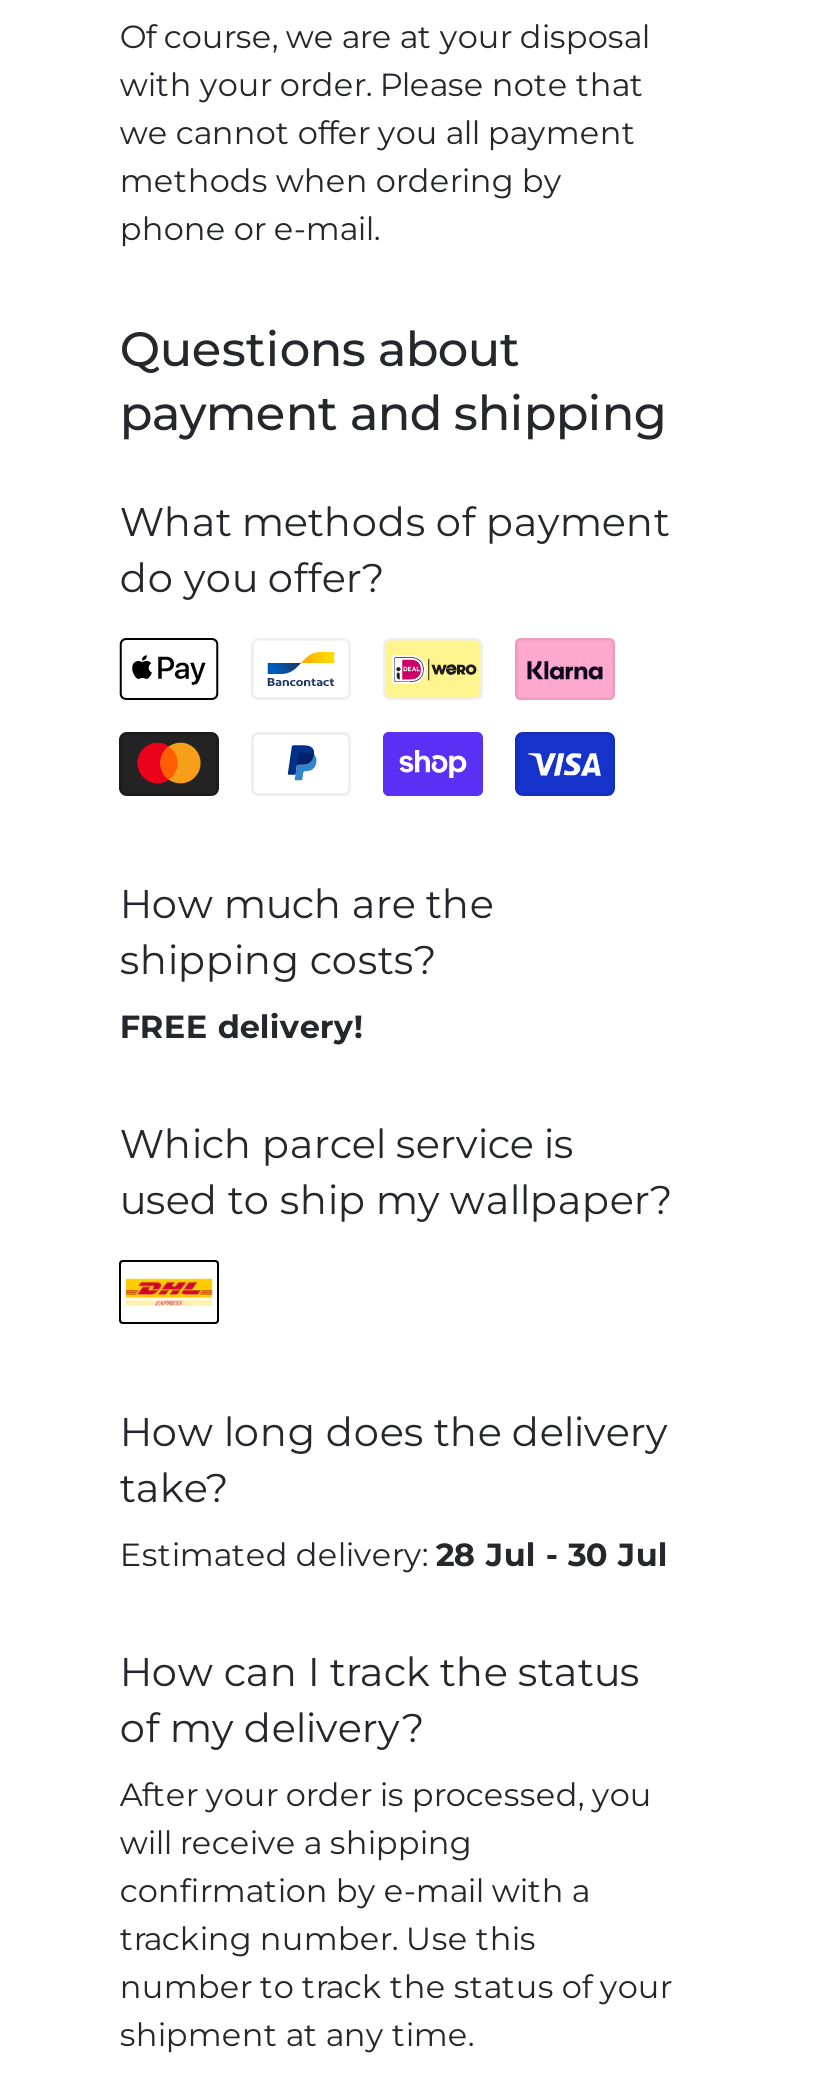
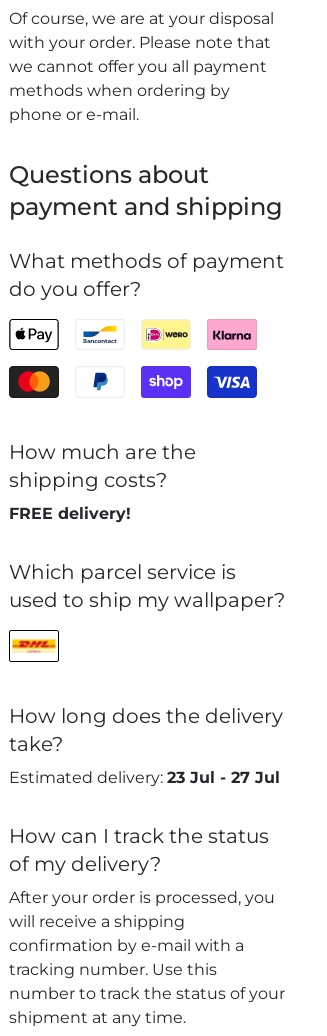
- Estimated delivery: 28 Jul - 30 Jul
+ Estimated delivery: 23 Jul - 27 Jul
